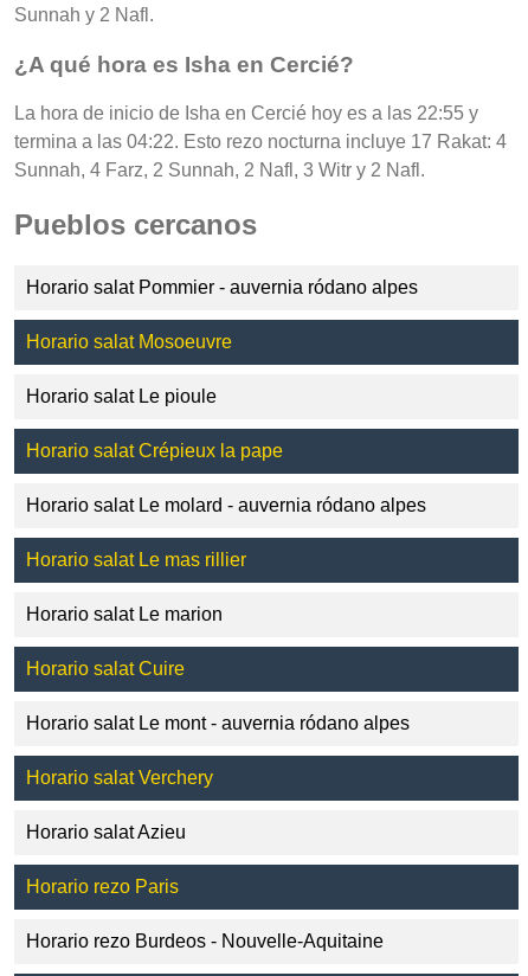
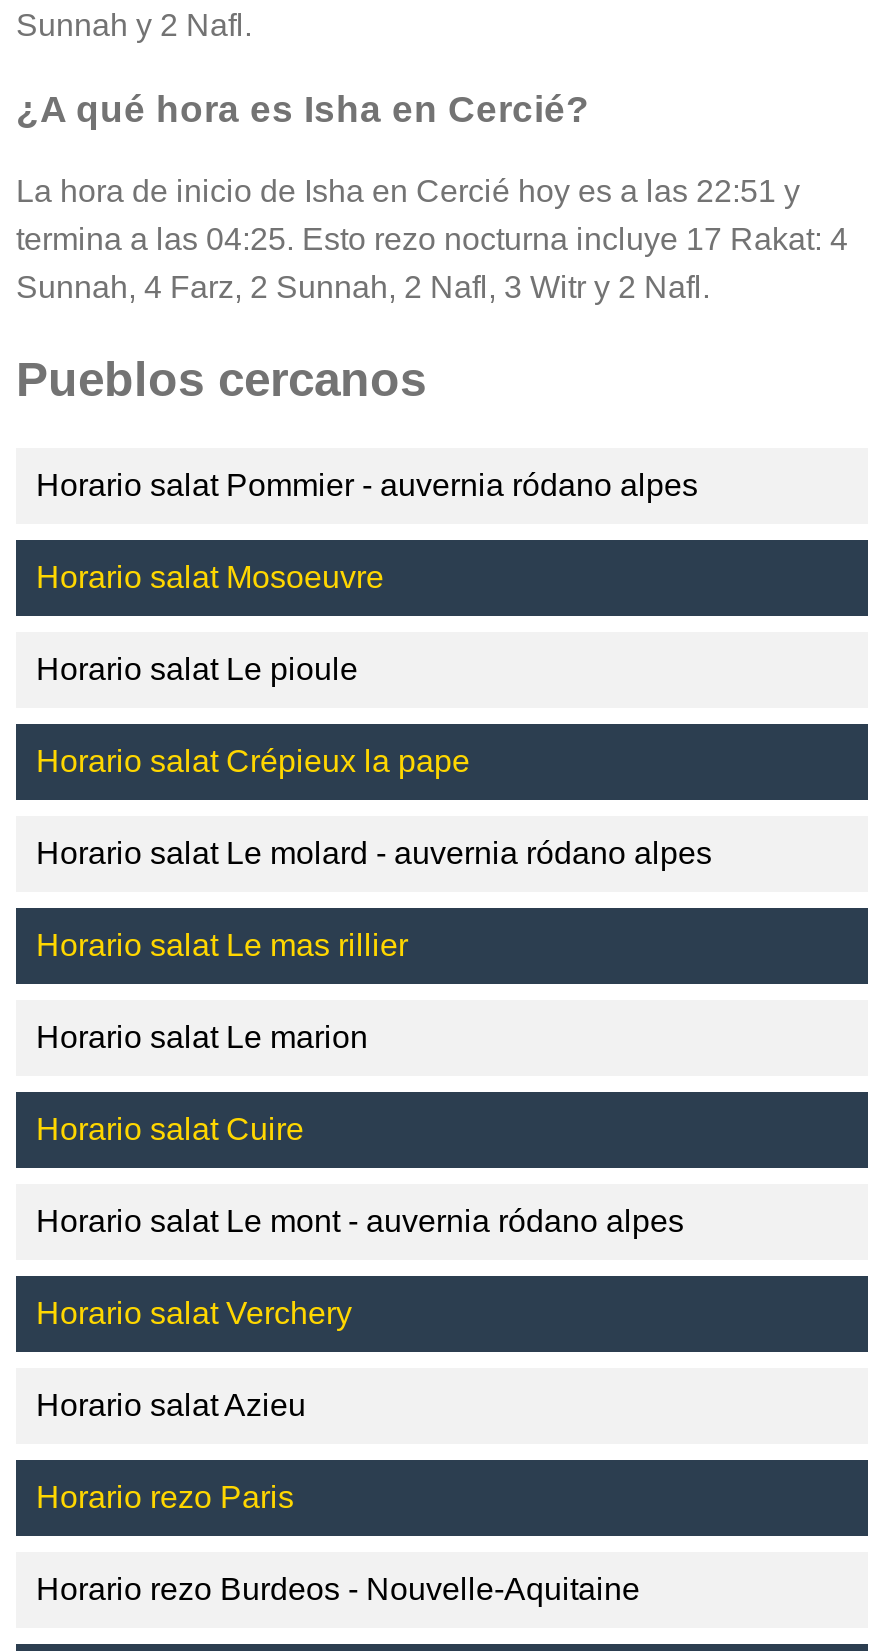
- La hora de inicio de Isha en Cercié hoy es a las 22:55 y
+ La hora de inicio de Isha en Cercié hoy es a las 22:51 y

- termina a las 04:22. Esto rezo nocturna incluye 17 Rakat: 4
+ termina a las 04:25. Esto rezo nocturna incluye 17 Rakat: 4
